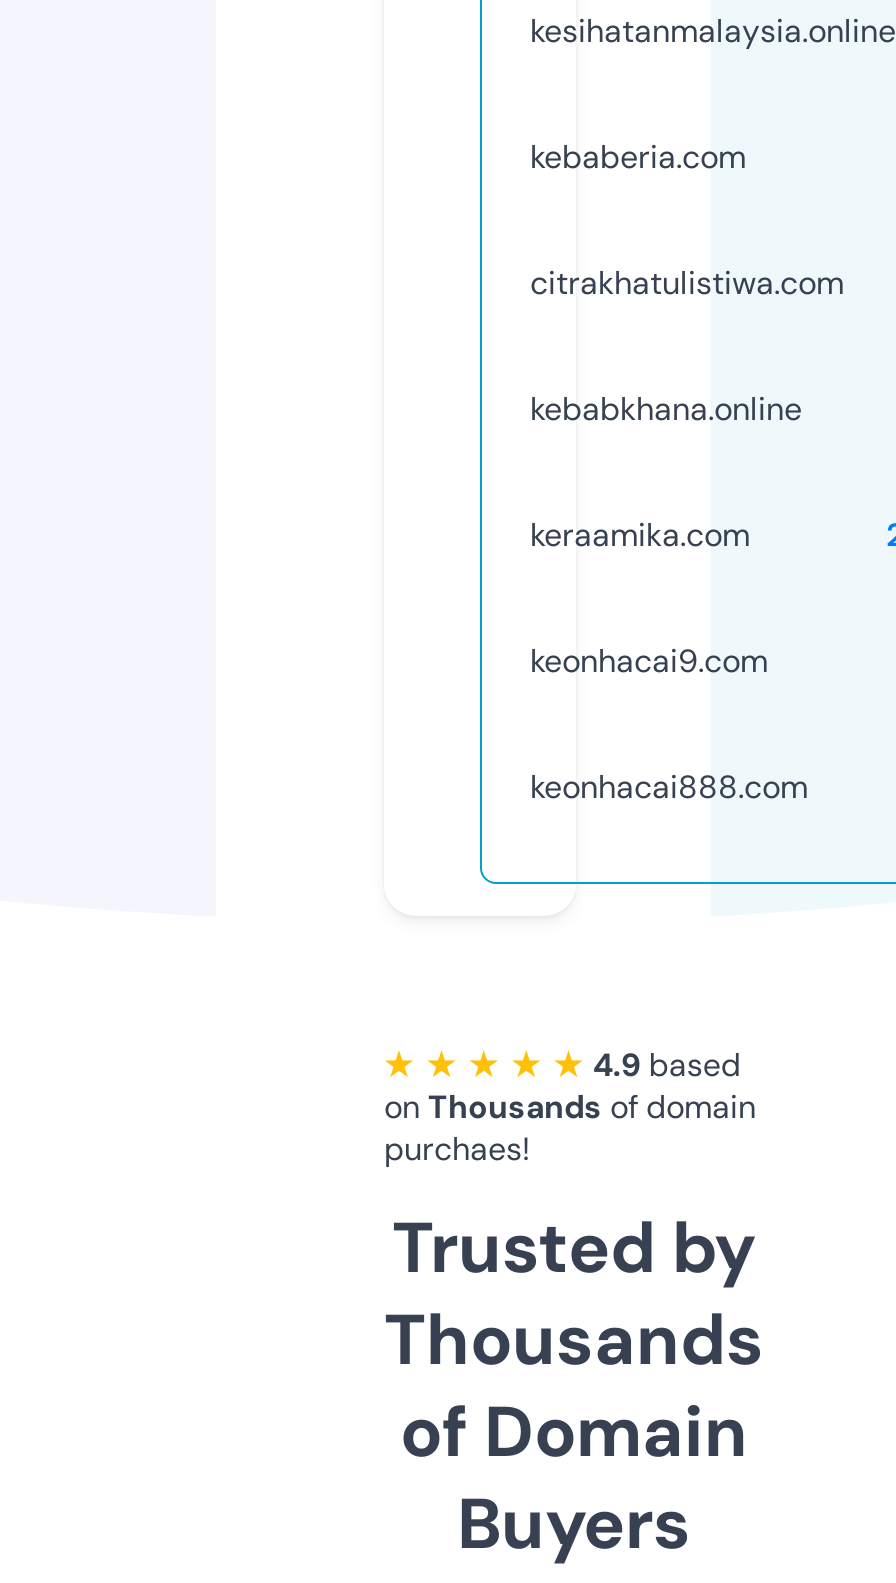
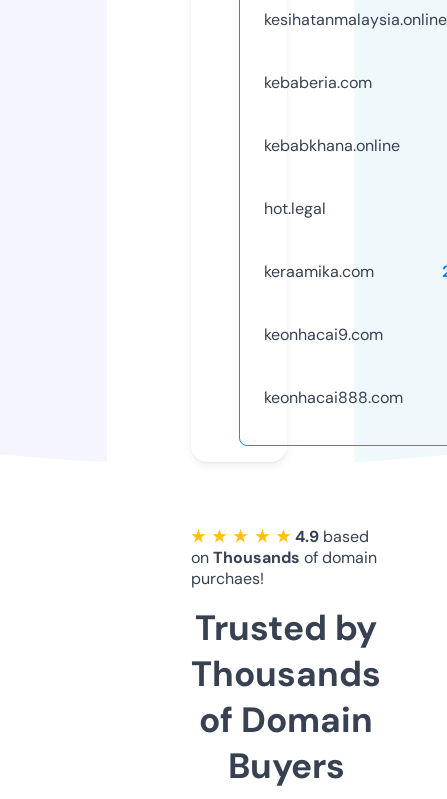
- citrakhatulistiwa.com

moved up: kebabkhana.online

+ hot.legal
